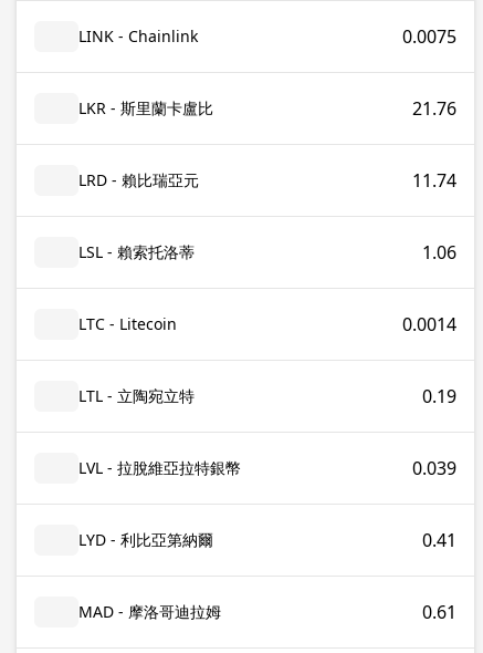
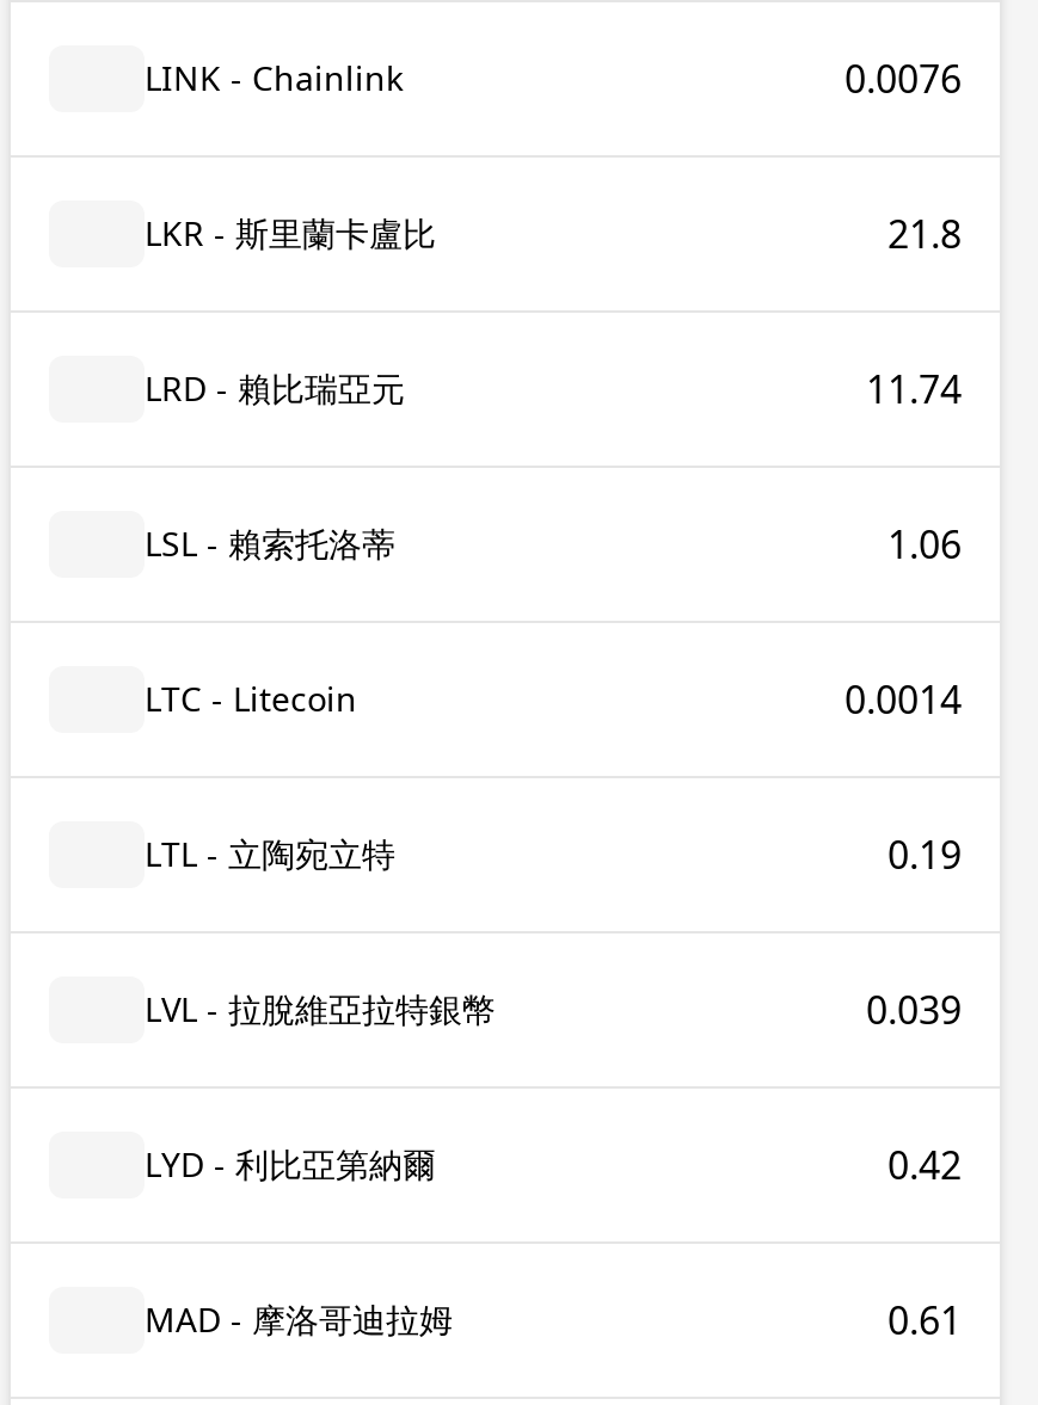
- 0.0075
+ 0.0076

- 21.76
+ 21.8

- 0.41
+ 0.42
